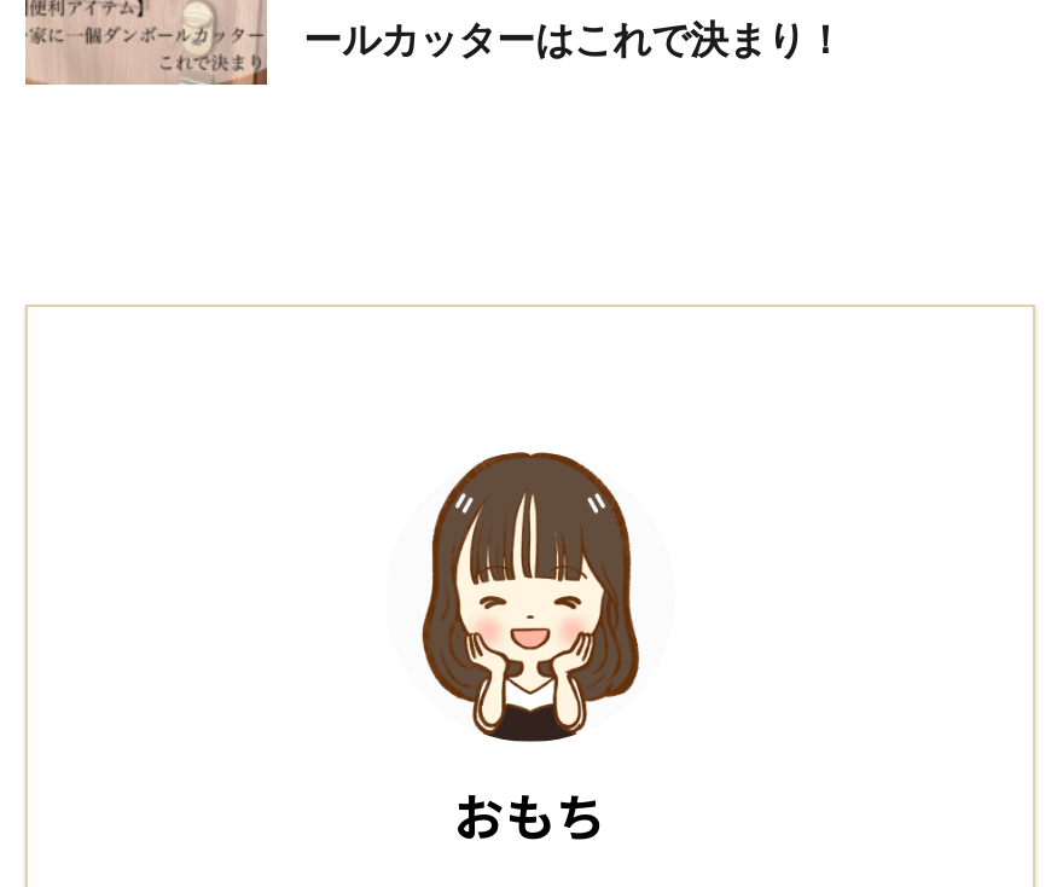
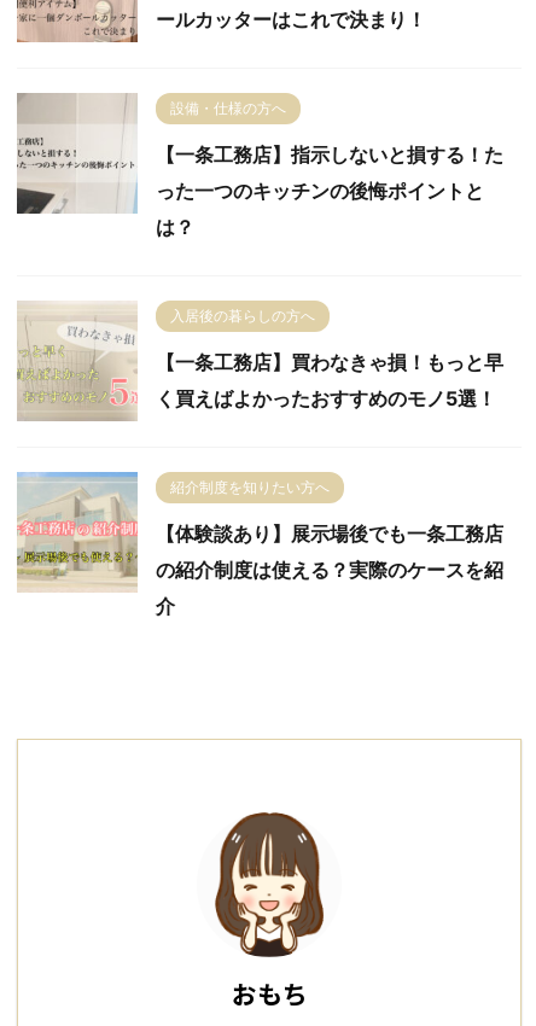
+ [image]
+ 設備・仕様の方へ
+ 【一条工務店】指示しないと損する！た
+ った一つのキッチンの後悔ポイントと
+ は？

+ [image]
+ 入居後の暮らしの方へ
+ 【一条工務店】買わなきゃ損！もっと早
+ く買えばよかったおすすめのモノ5選！

+ [image]
+ 紹介制度を知りたい方へ
+ 【体験談あり】展示場後でも一条工務店
+ の紹介制度は使える？実際のケースを紹
+ 介
